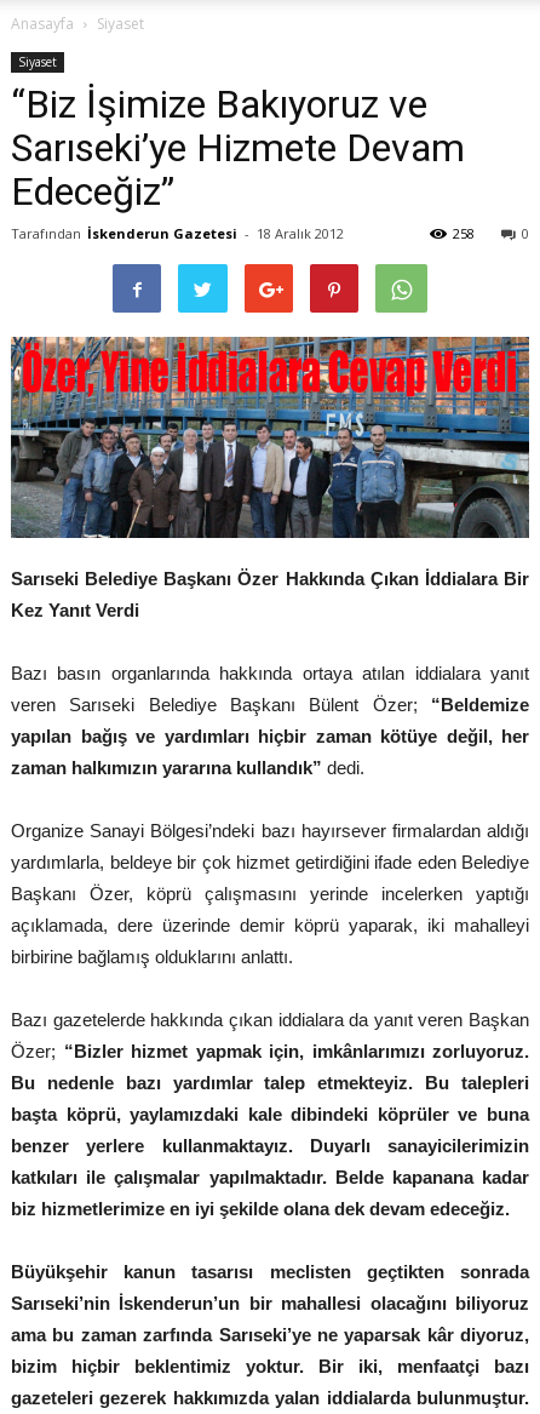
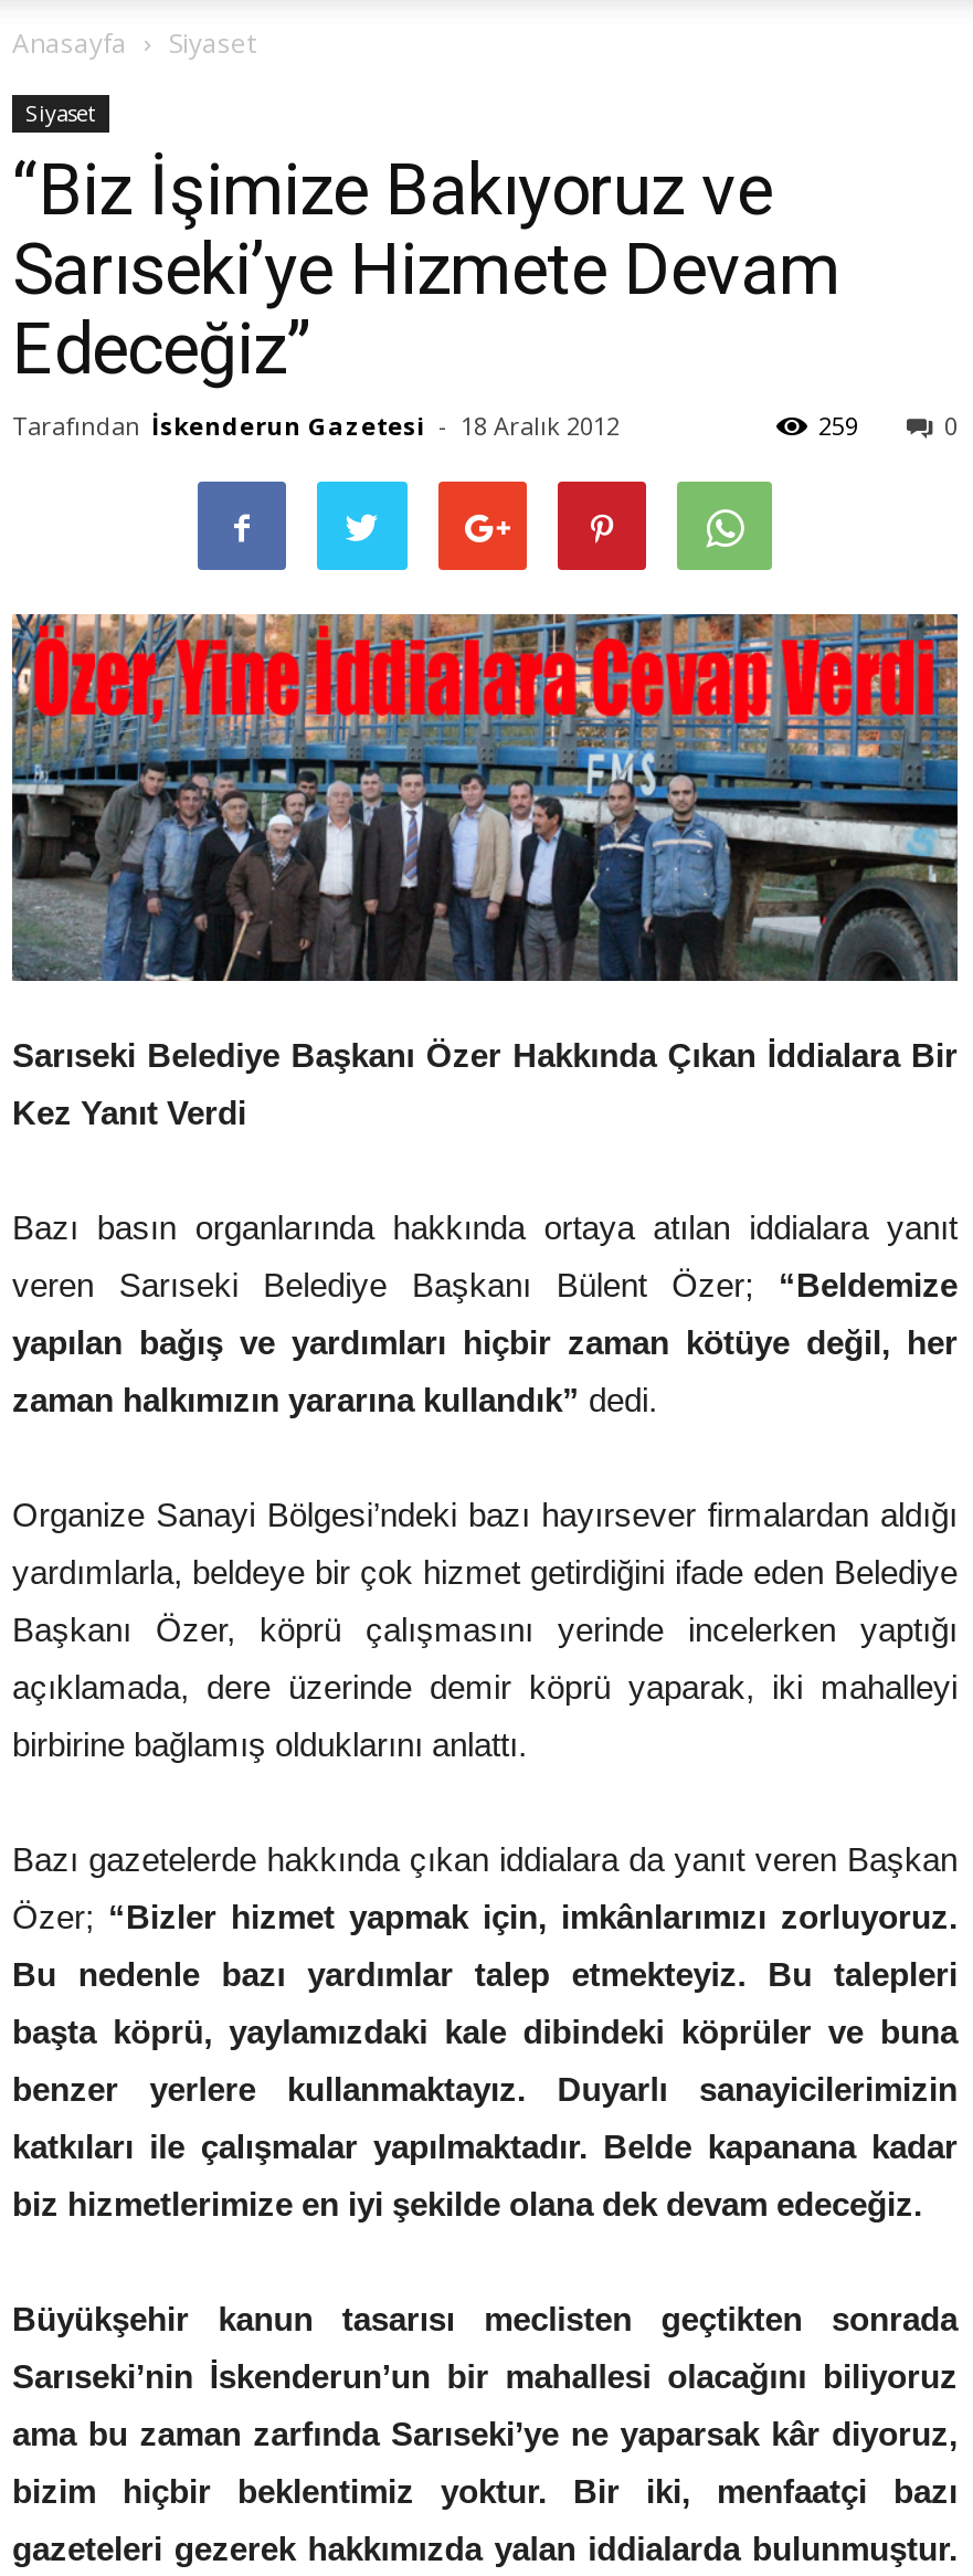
- 258
+ 259
